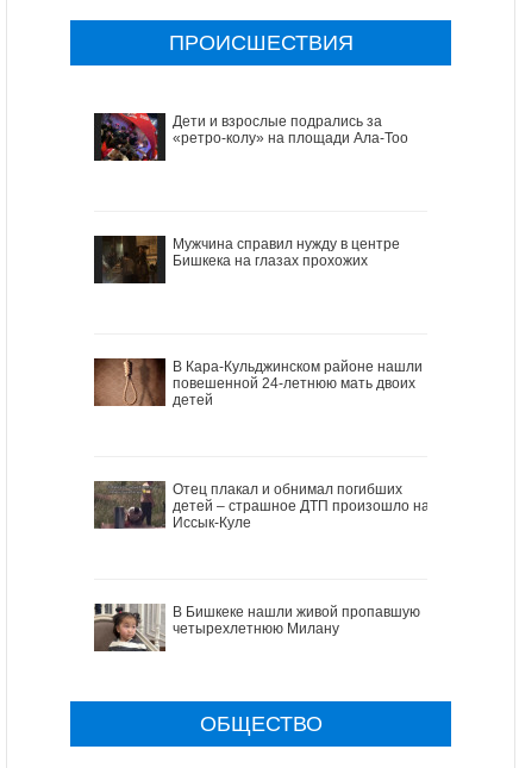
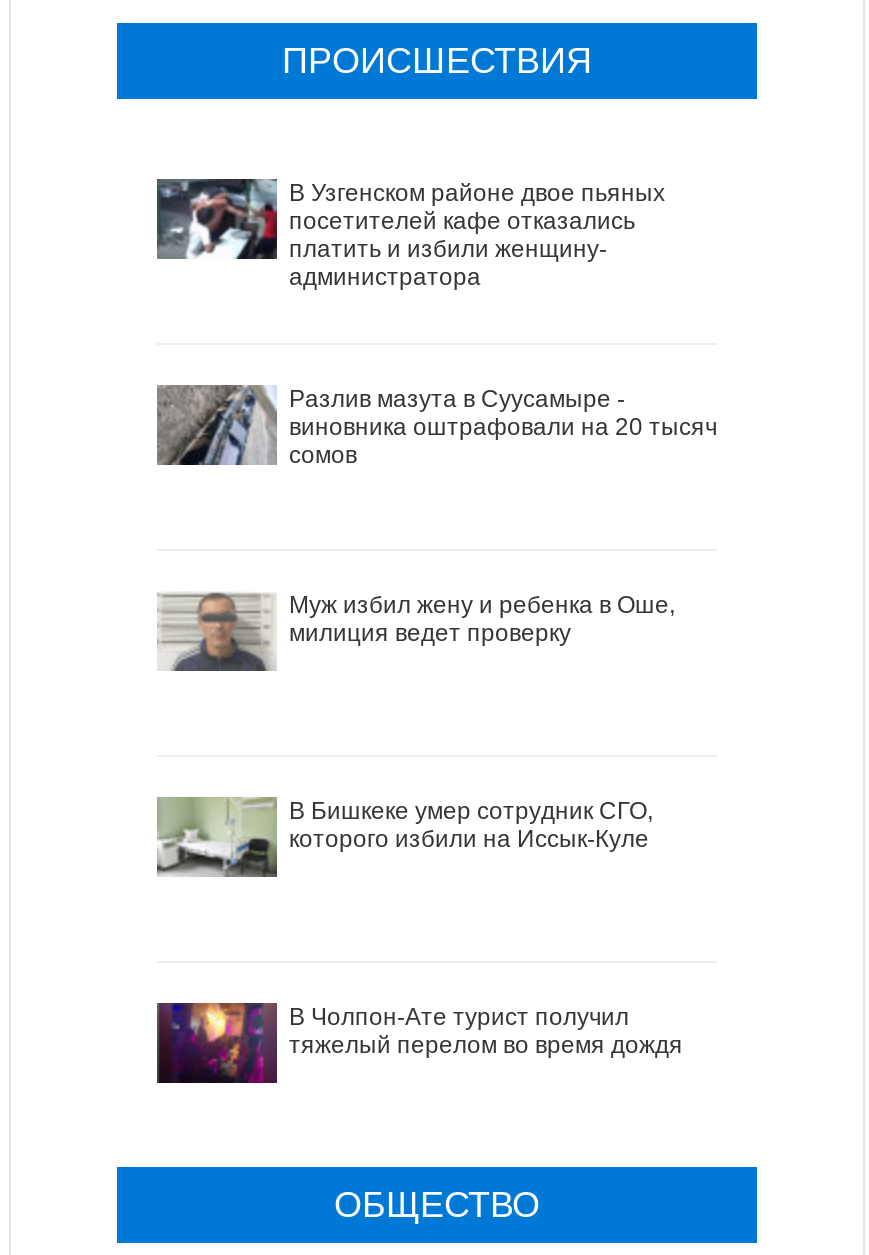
- [image]
- Дети и взрослые подрались за
- «ретро-колу» на площади Ала-Тоо
+ [image]
+ В Узгенском районе двое пьяных
+ посетителей кафе отказались
+ платить и избили женщину-
+ администратора

- [image]
- Мужчина справил нужду в центре
- Бишкека на глазах прохожих
+ [image]
+ Разлив мазута в Суусамыре -
+ виновника оштрафовали на 20 тысяч
+ сомов

- [image]
- В Кара-Кульджинском районе нашли
- повешенной 24-летнюю мать двоих
- детей
+ [image]
+ Муж избил жену и ребенка в Оше,
+ милиция ведет проверку

- [image]
- Отец плакал и обнимал погибших
- детей – страшное ДТП произошло на
- Иссык-Куле
+ [image]
+ В Бишкеке умер сотрудник СГО,
+ которого избили на Иссык-Куле

- [image]
- В Бишкеке нашли живой пропавшую
- четырехлетнюю Милану
+ [image]
+ В Чолпон-Ате турист получил
+ тяжелый перелом во время дождя
